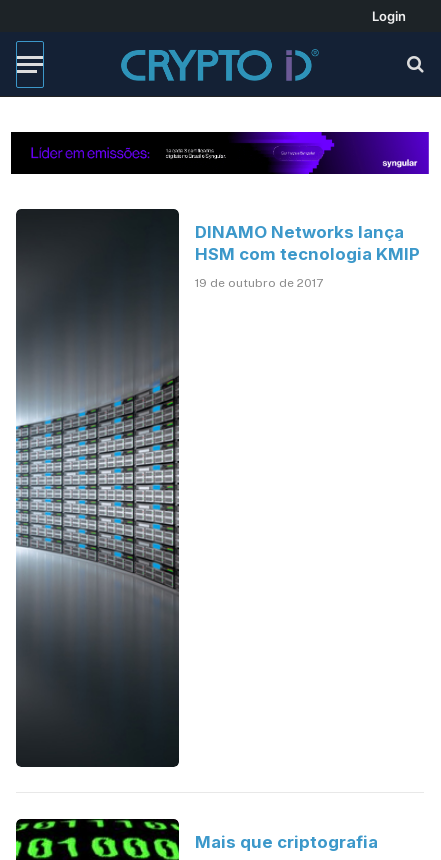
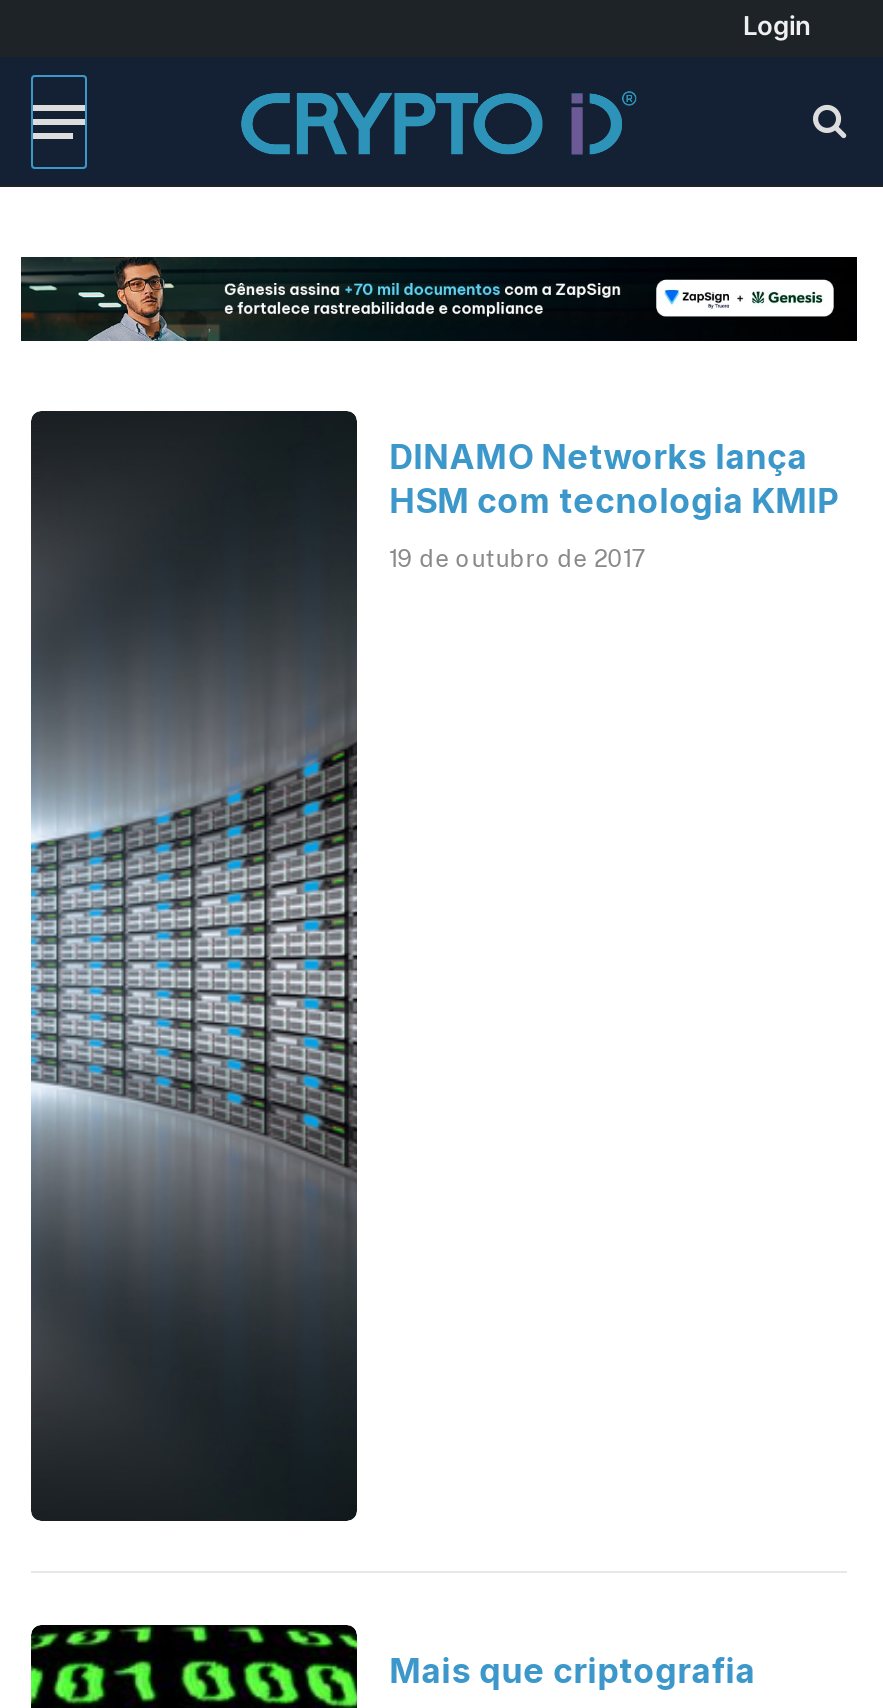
- [image]
+ [image]
